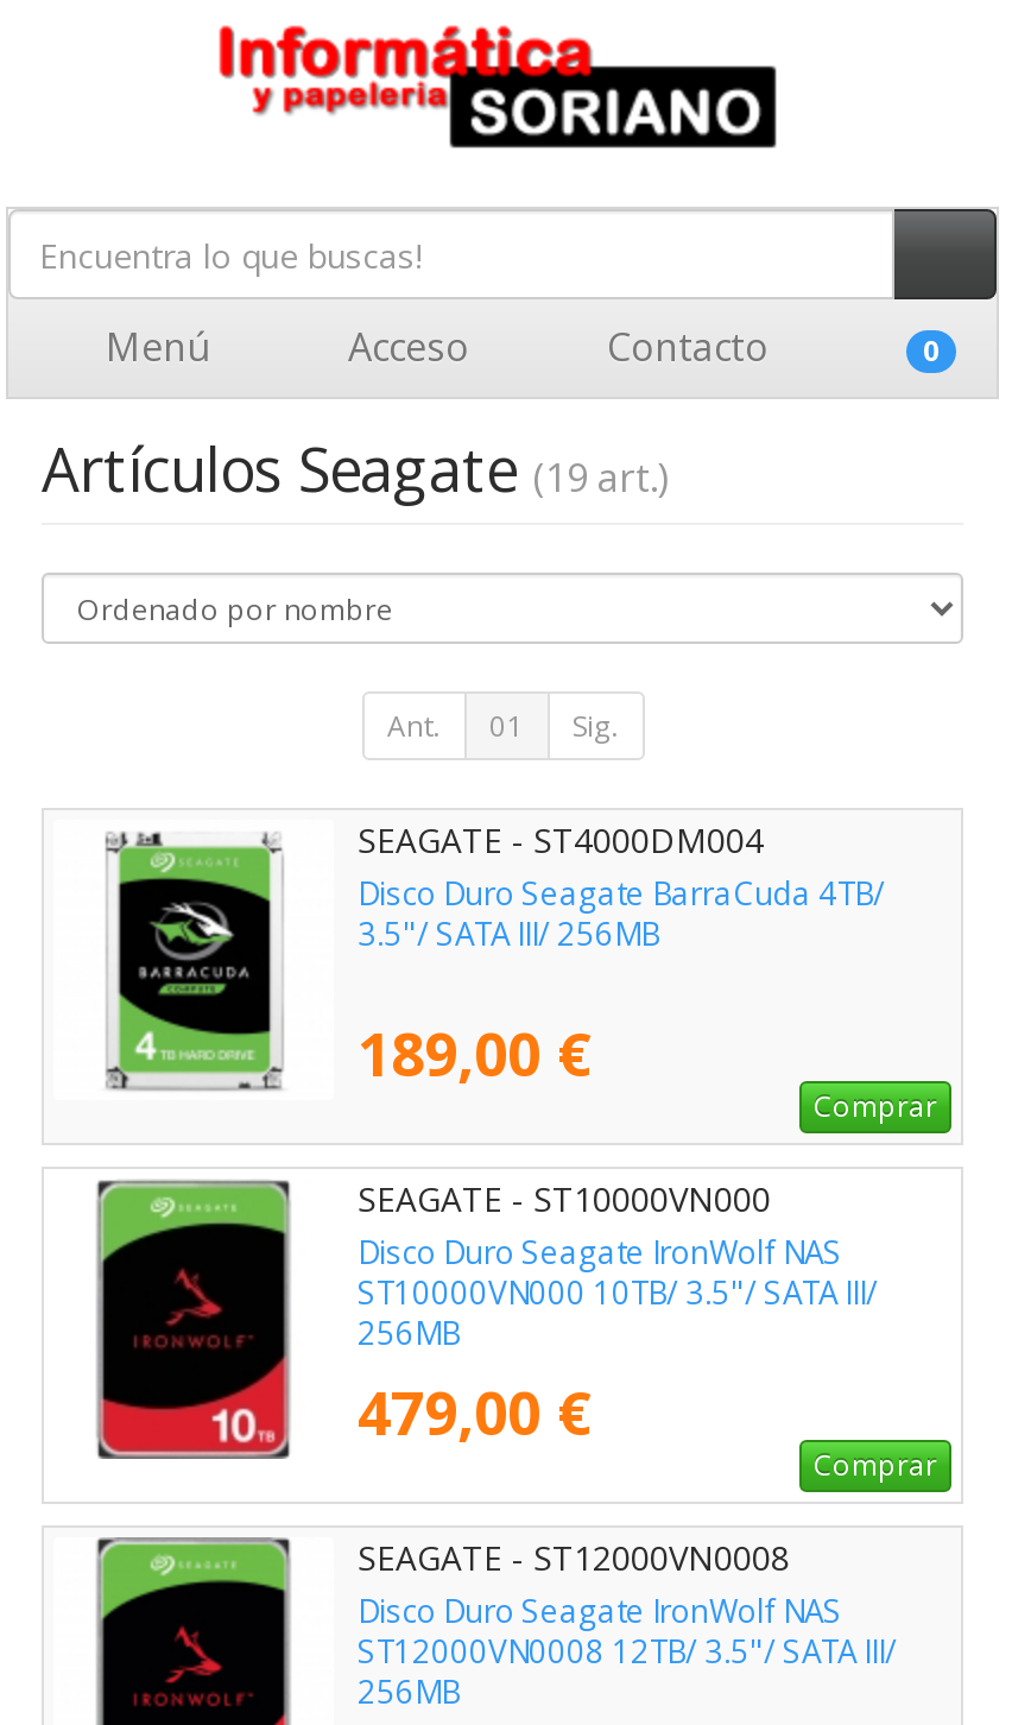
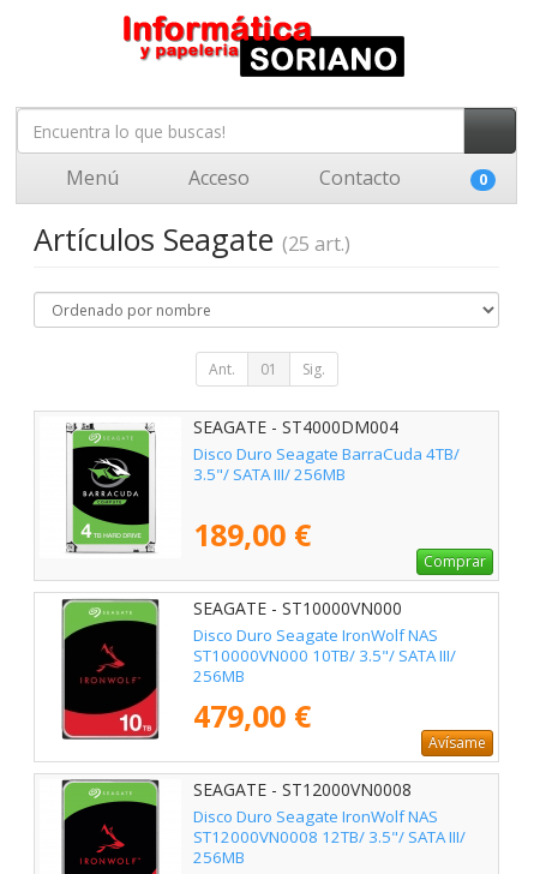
- Artículos Seagate (19 art.)
+ Artículos Seagate (25 art.)

- Comprar
+ Avísame
